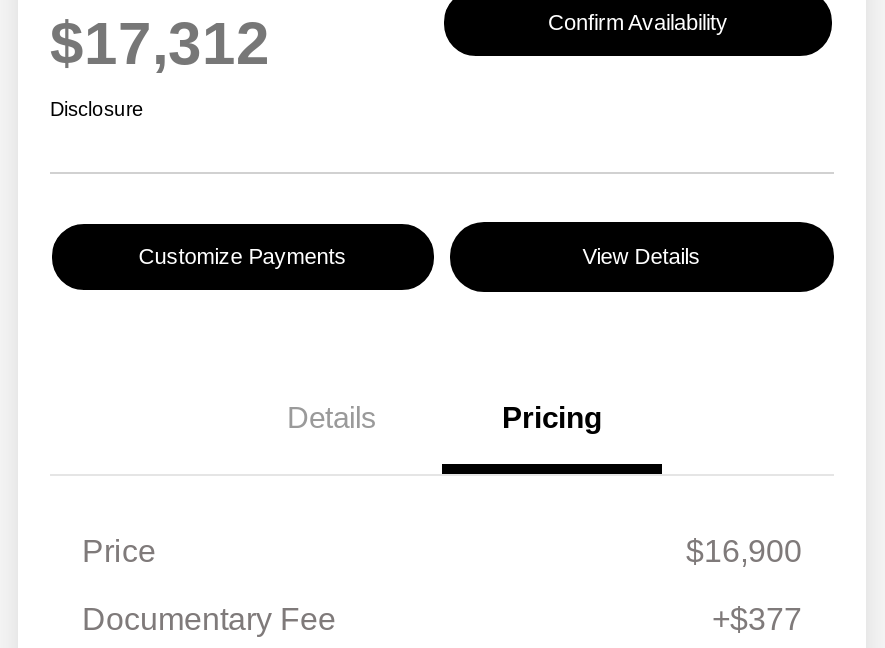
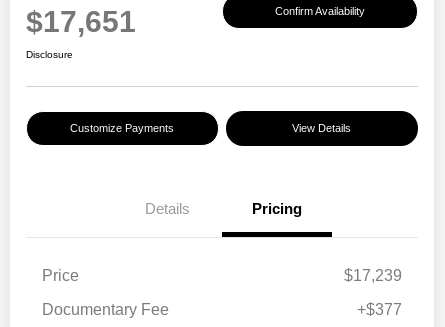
- $17,312
+ $17,651

- $16,900
+ $17,239
